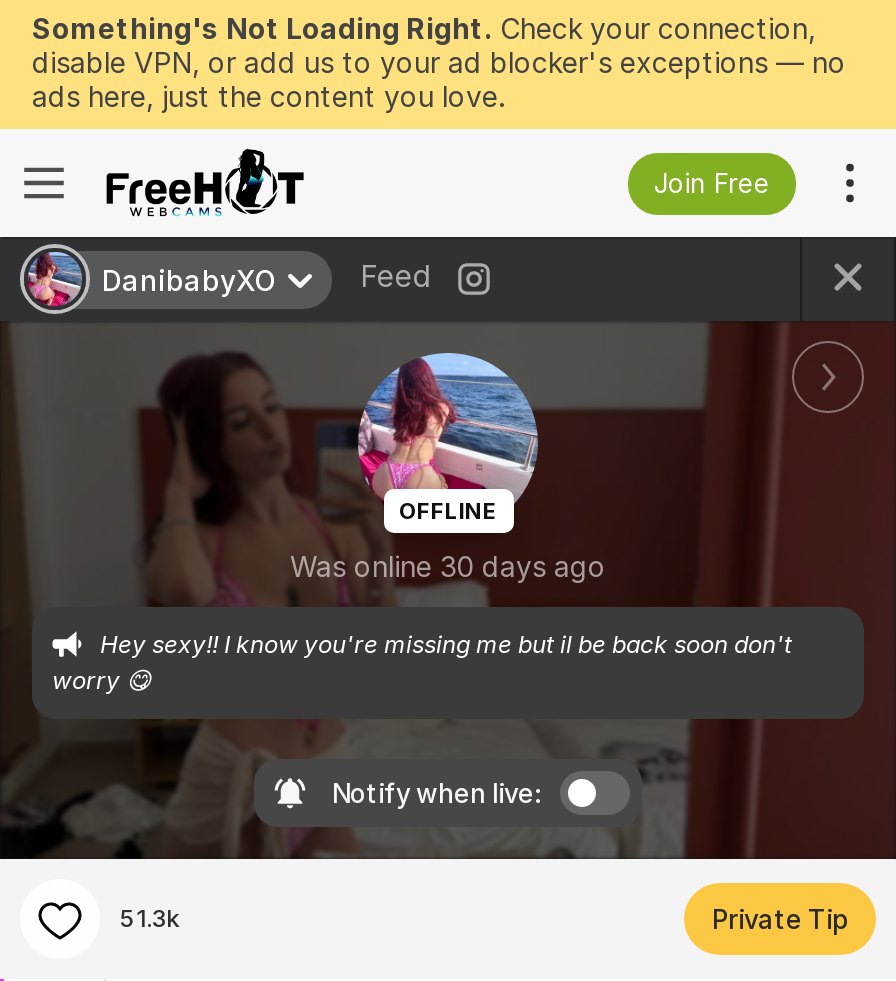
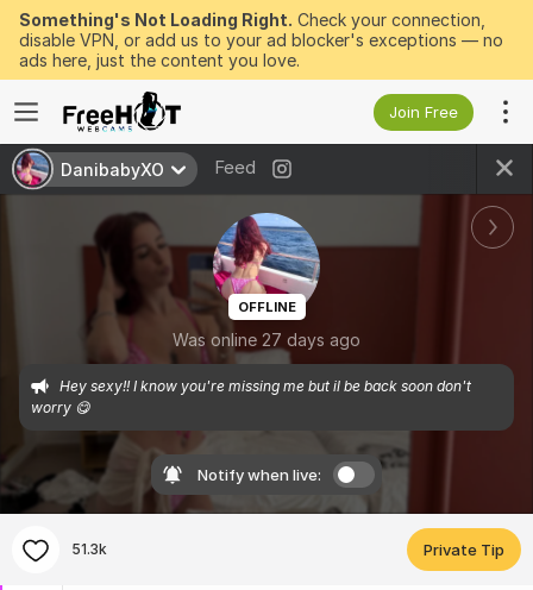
- Was online 30 days ago
+ Was online 27 days ago
